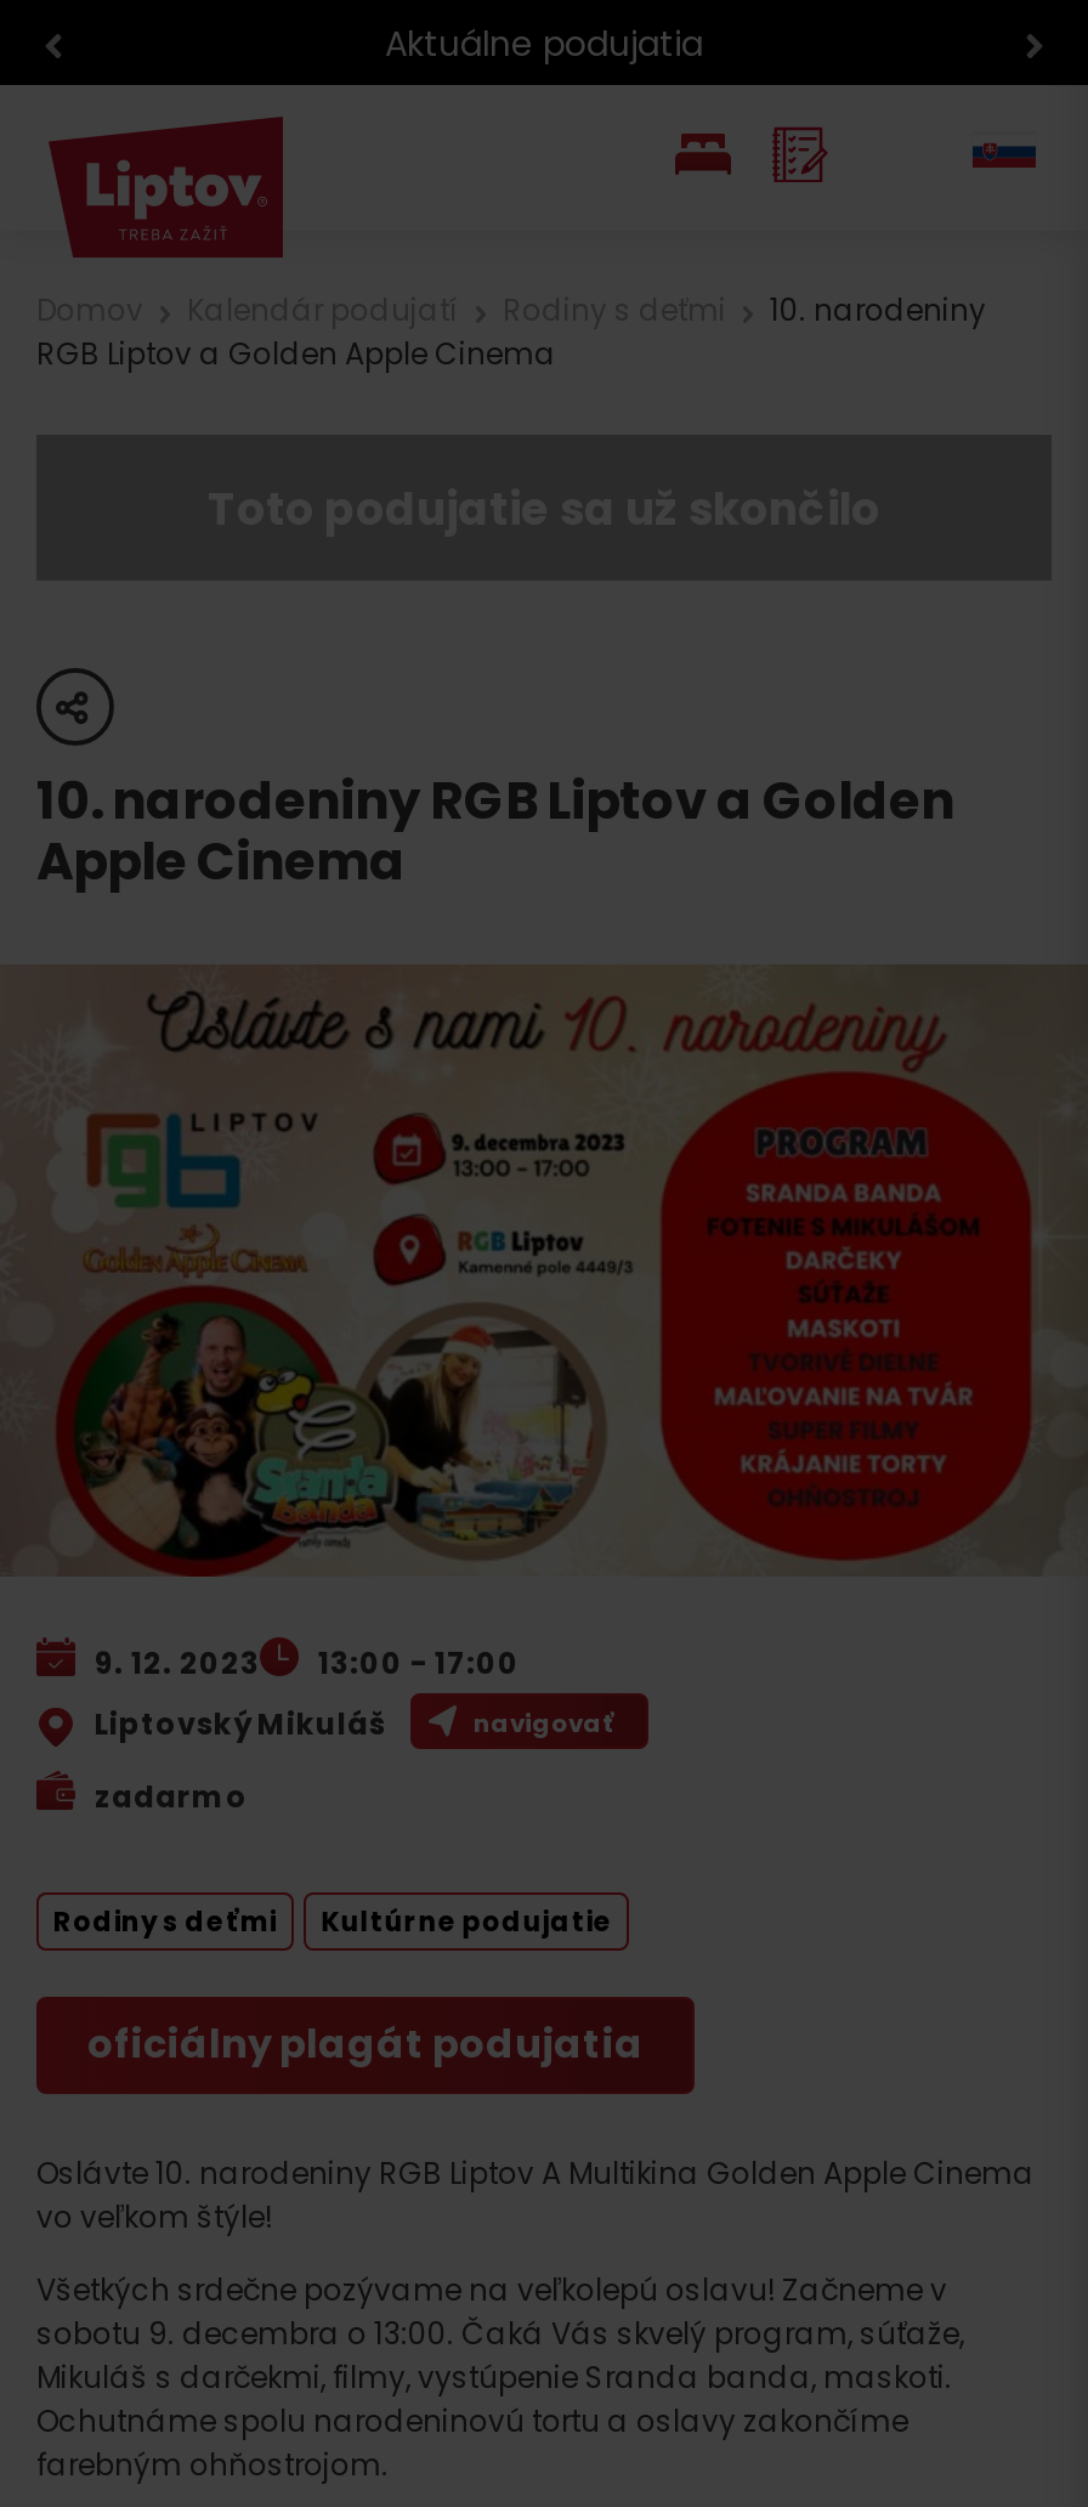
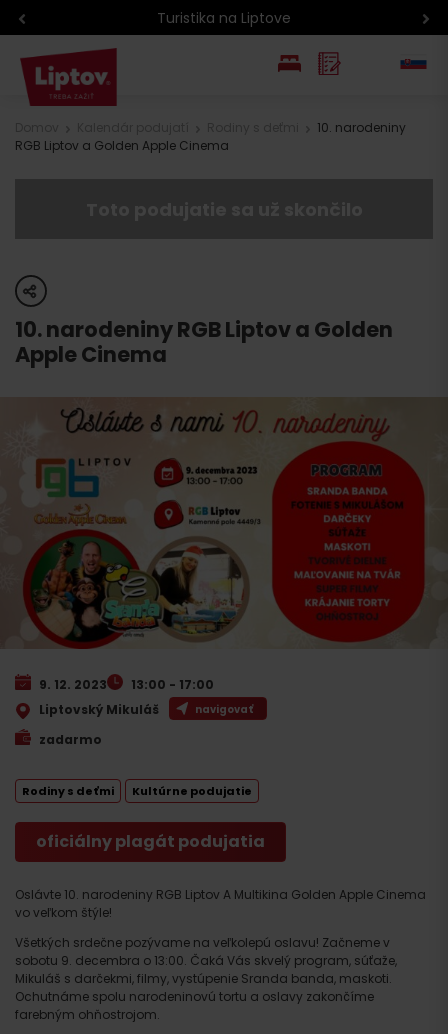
- Aktuálne podujatia
+ Turistika na Liptove
